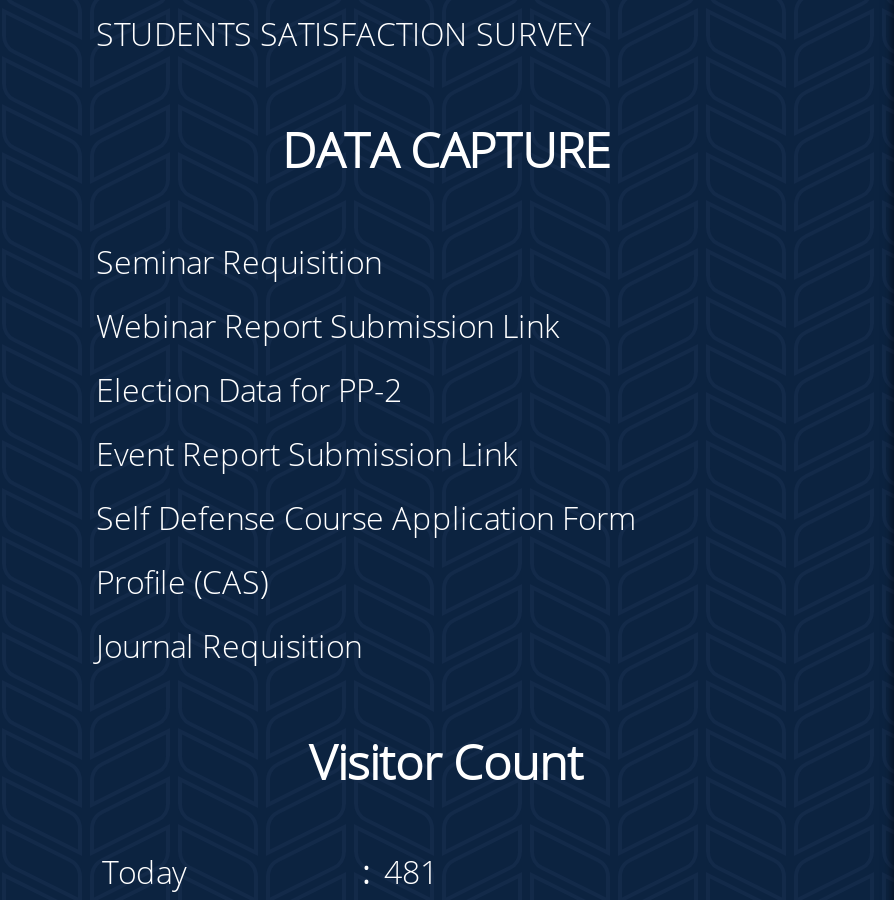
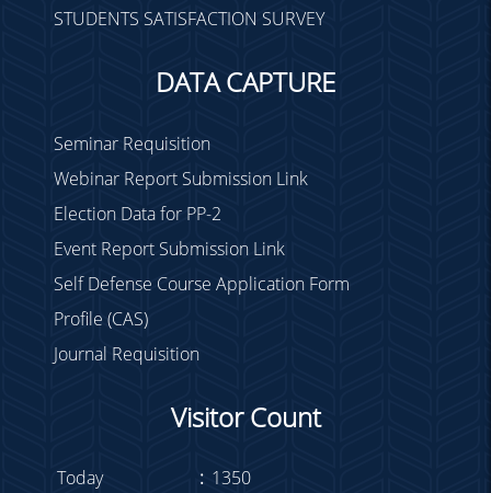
- : 481
+ : 1350
